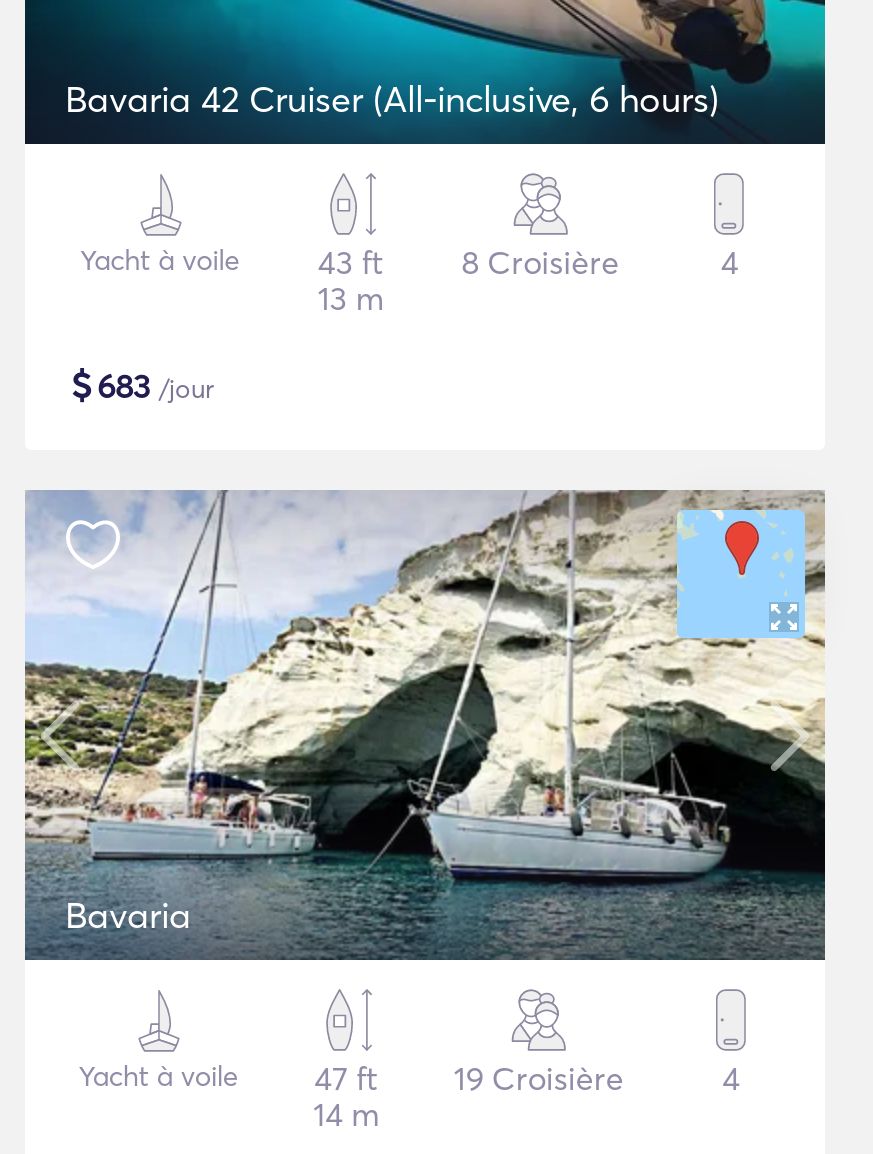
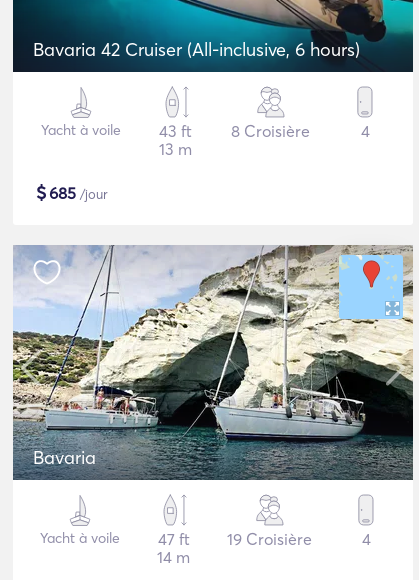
- $683 /jour
+ $685 /jour
